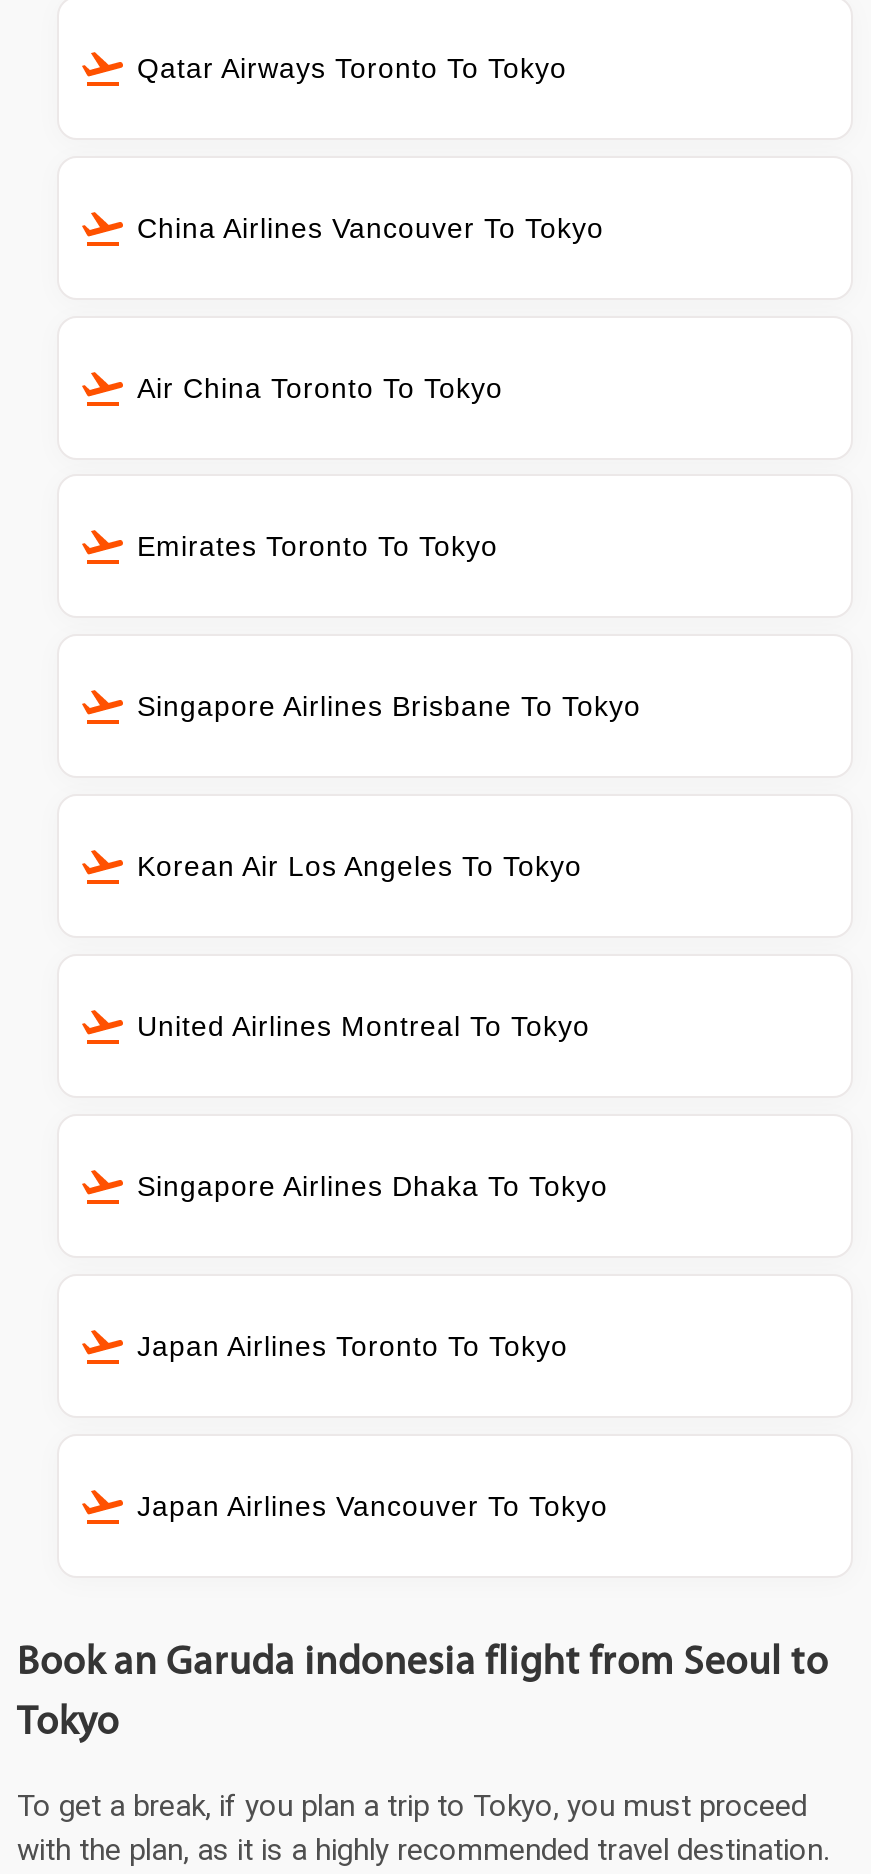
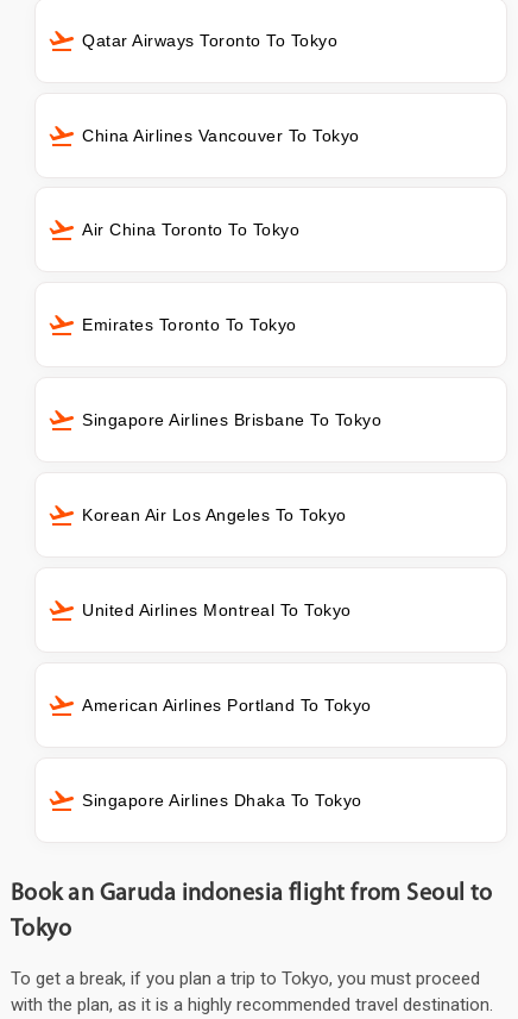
+ American Airlines Portland To Tokyo

moved down: Singapore Airlines Dhaka To Tokyo

- Japan Airlines Toronto To Tokyo

- Japan Airlines Vancouver To Tokyo
